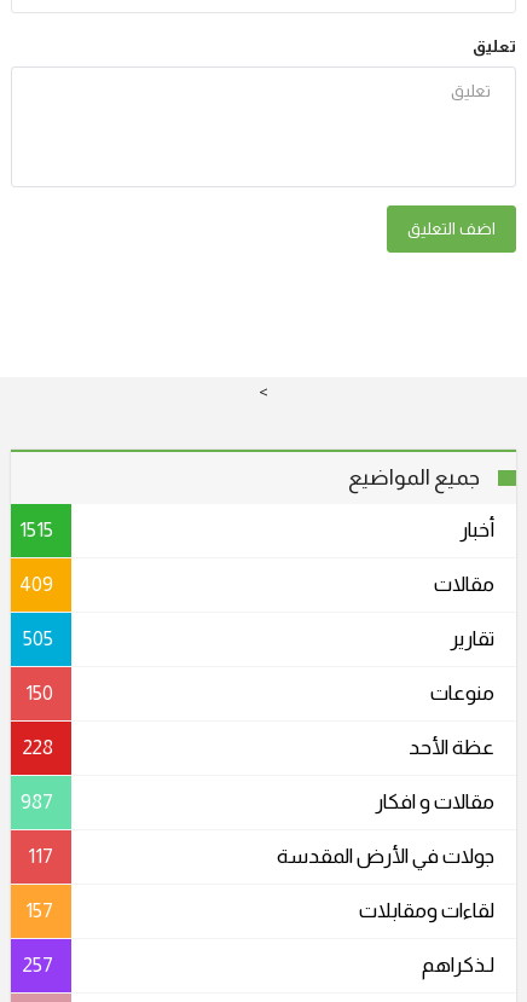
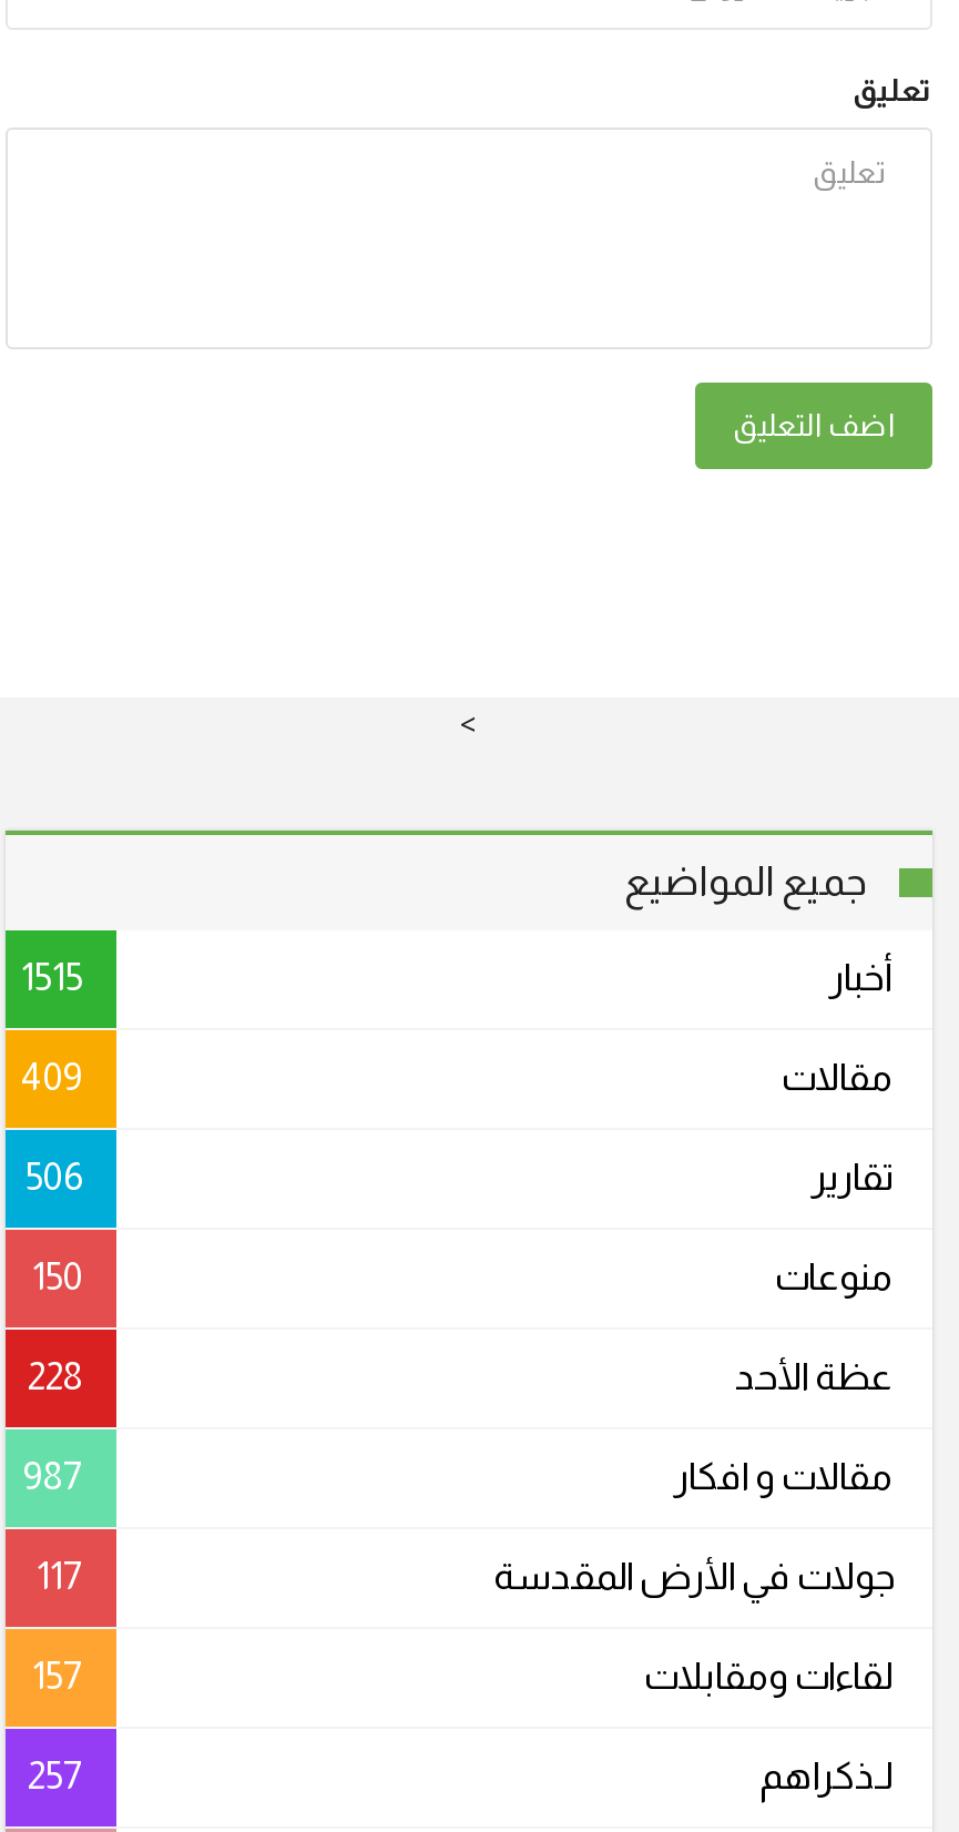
- 505
+ 506
